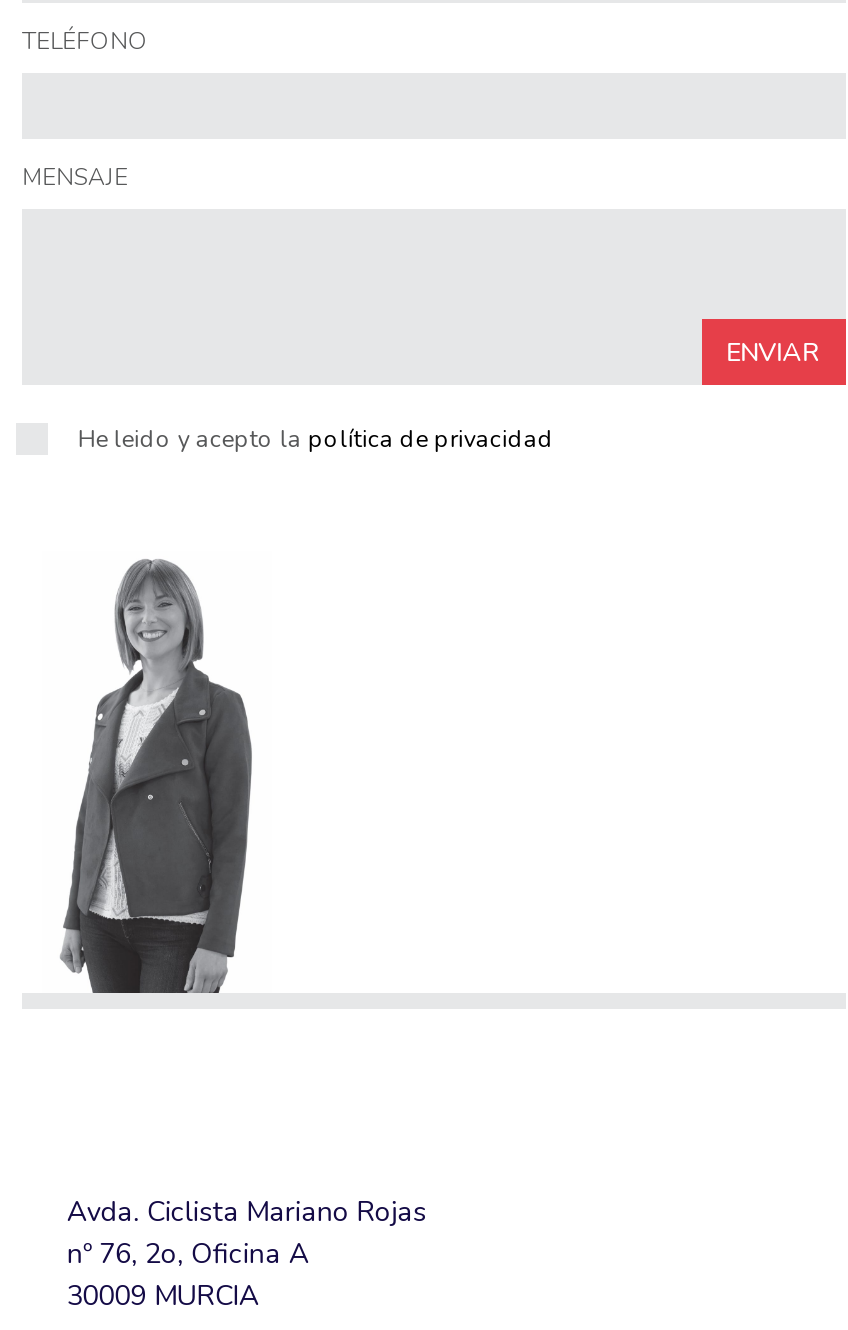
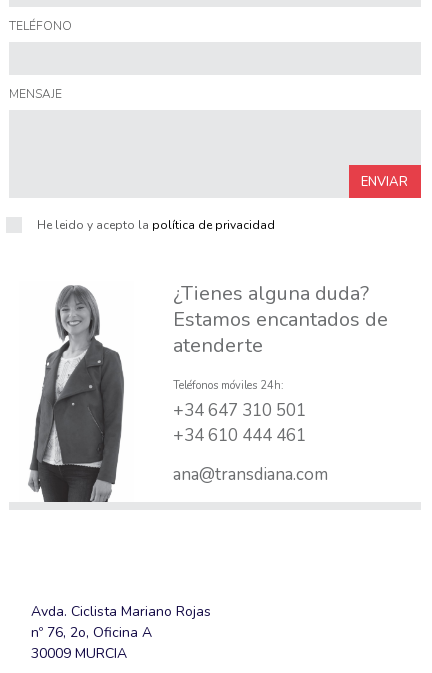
+ ¿Tienes alguna duda?
+ Estamos encantados de
+ atenderte
+ Teléfonos móviles 24h:
+ +34 647 310 501
+ +34 610 444 461
+ ana@transdiana.com
